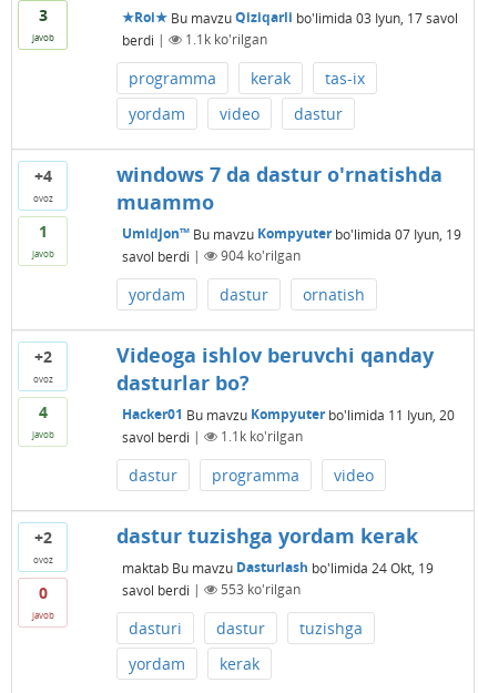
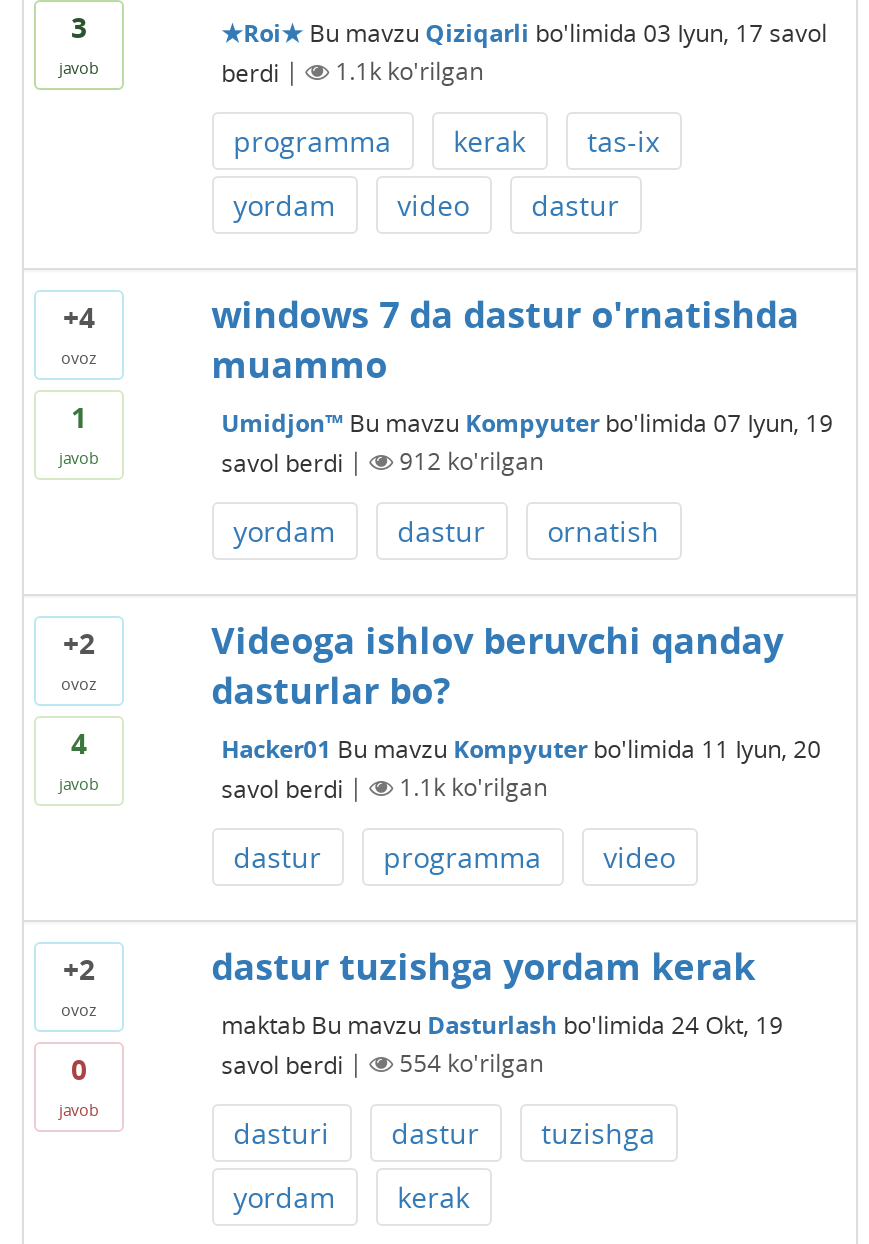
- 904 ko'rilgan
+ 912 ko'rilgan

- 553 ko'rilgan
+ 554 ko'rilgan
